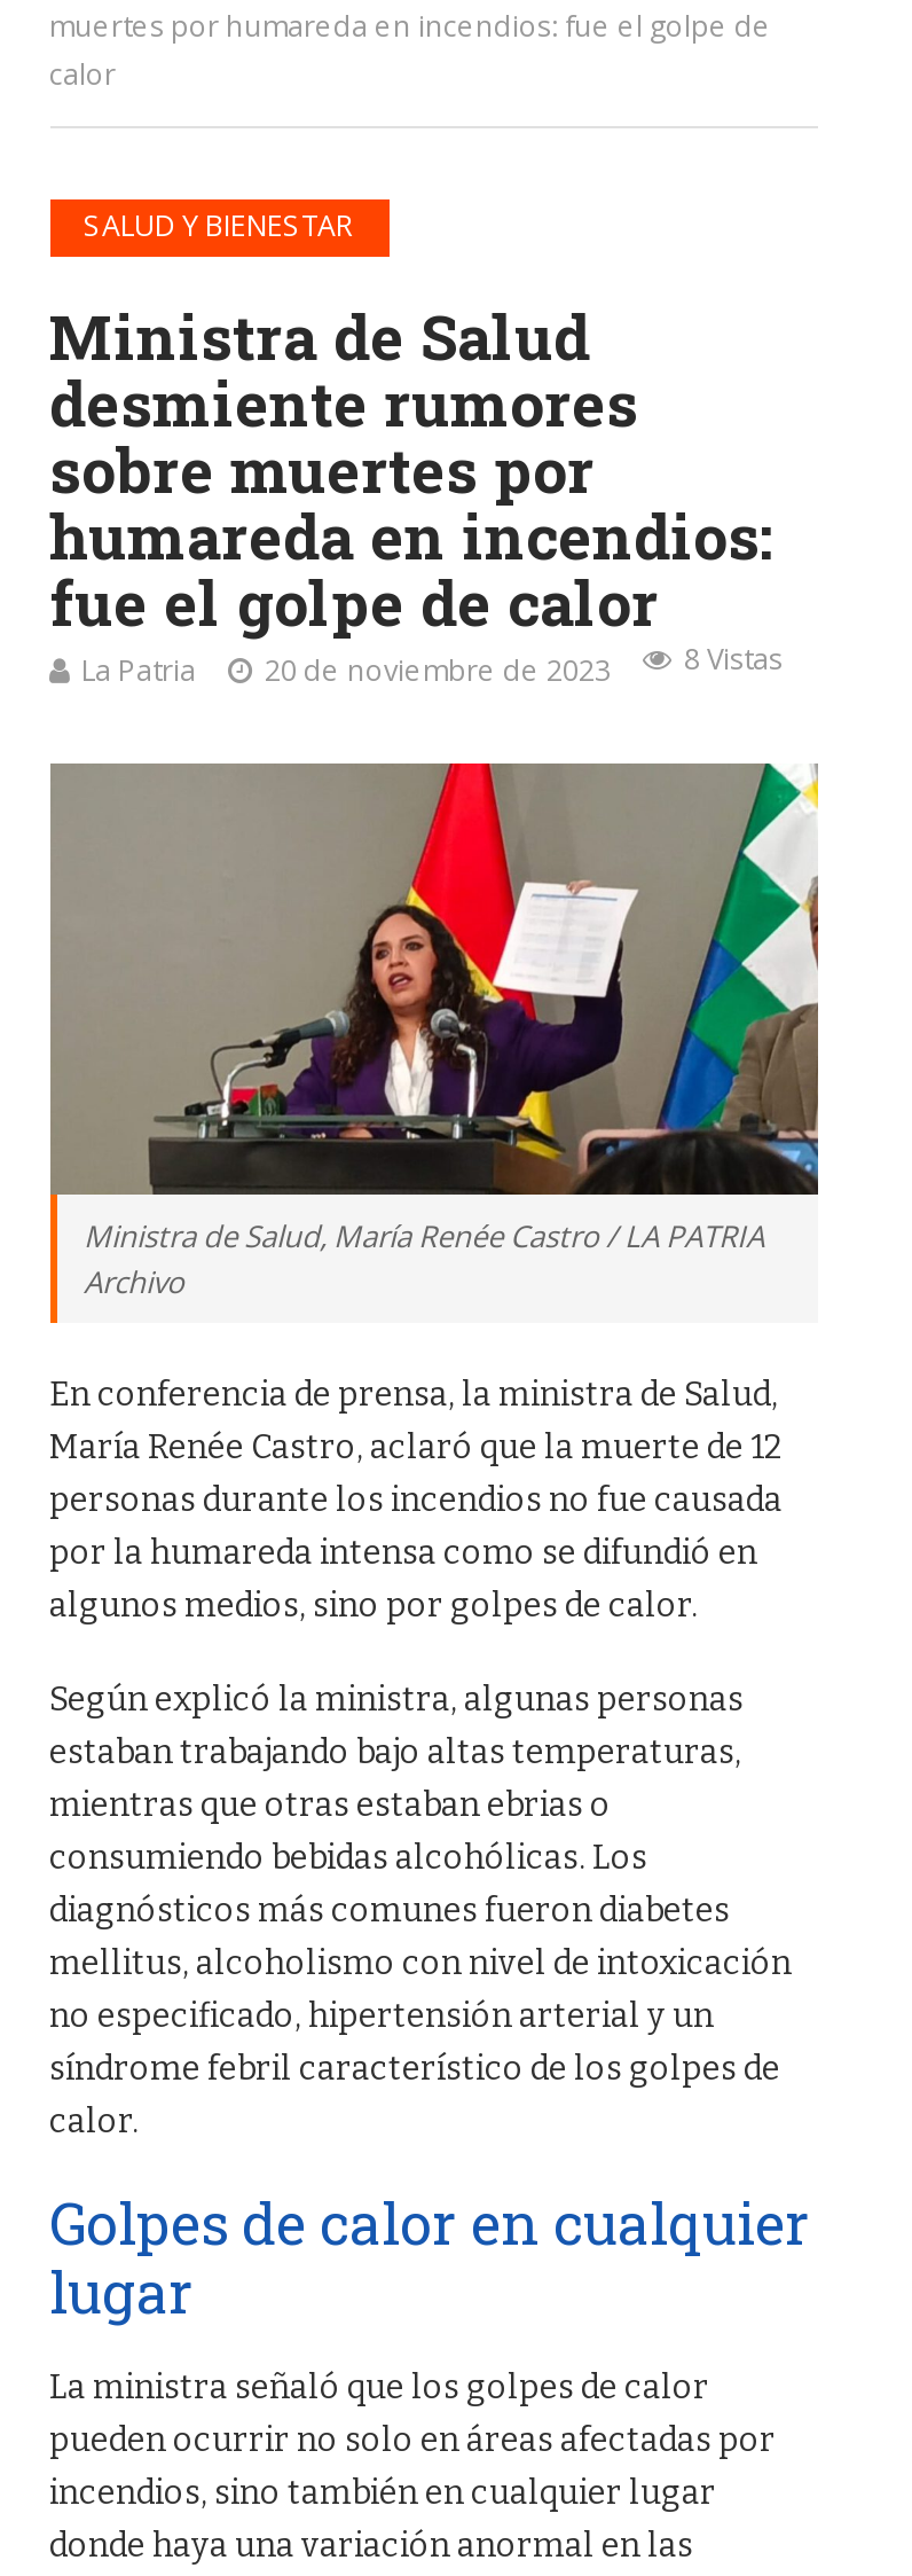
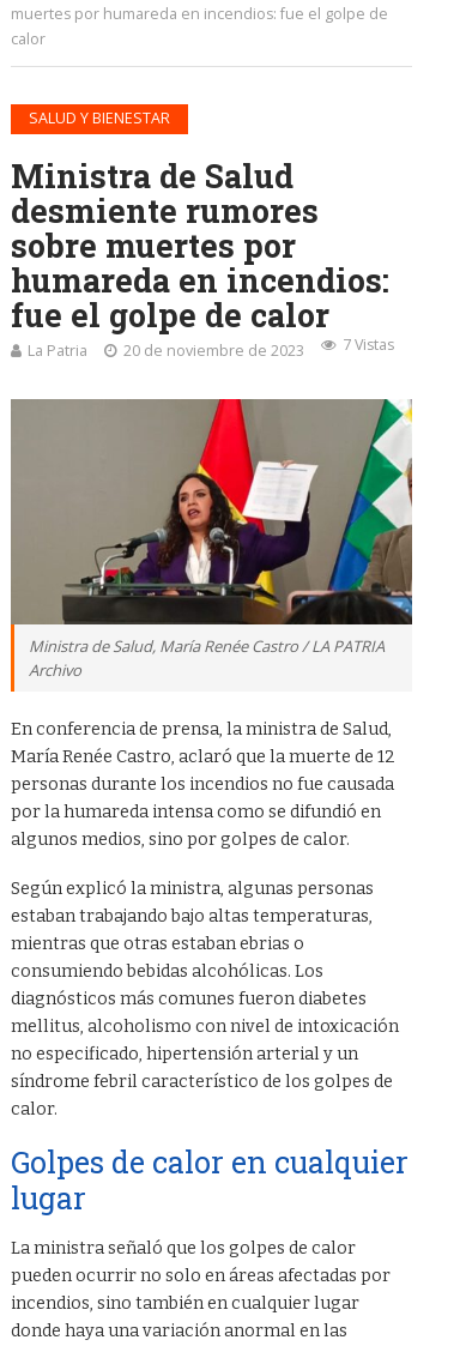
- La Patria 20 de noviembre de 2023 8 Vistas
+ La Patria 20 de noviembre de 2023 7 Vistas
